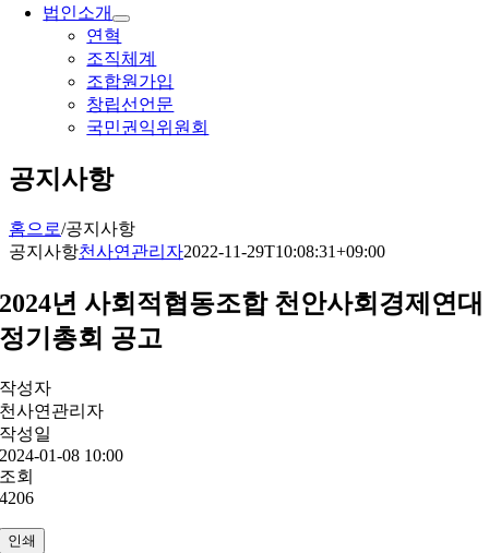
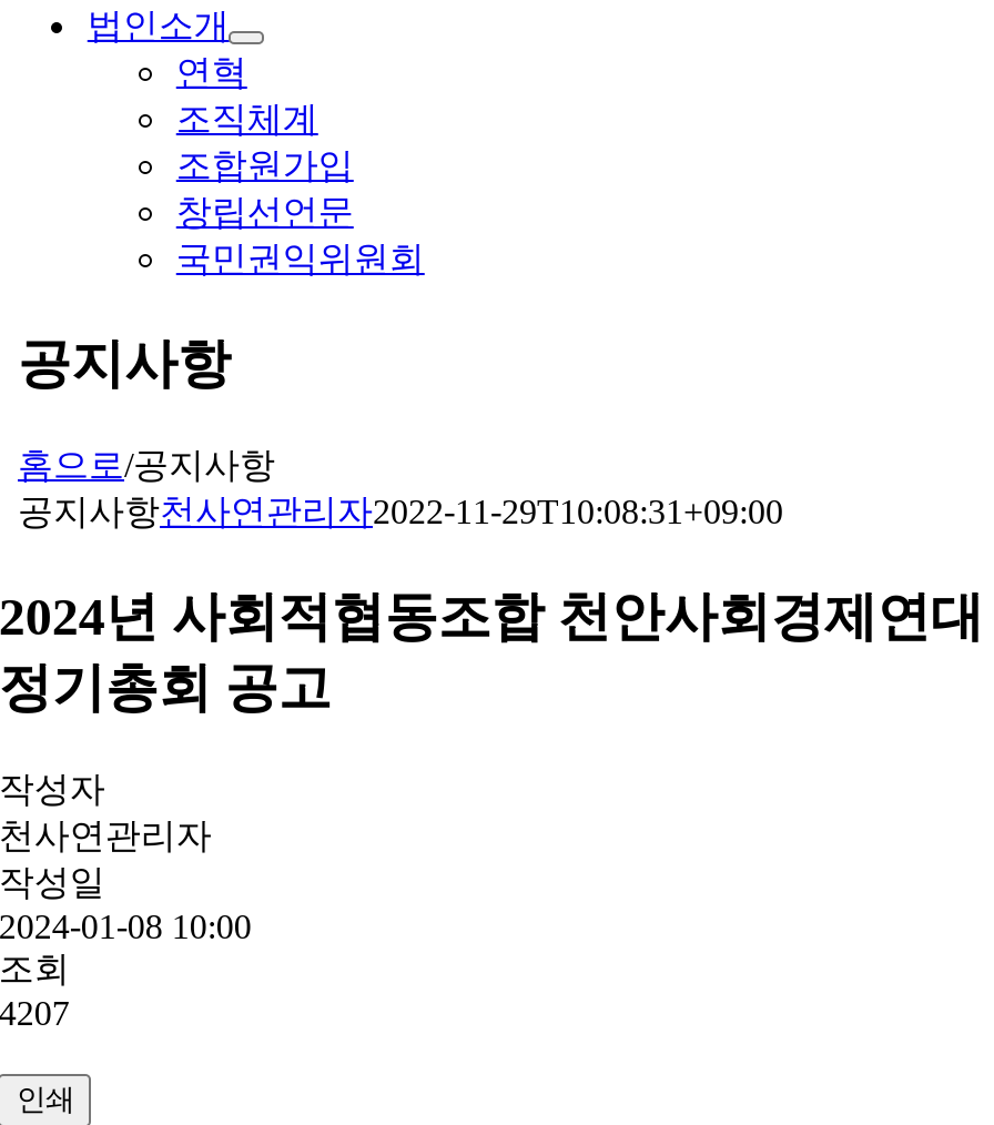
- 4206
+ 4207
